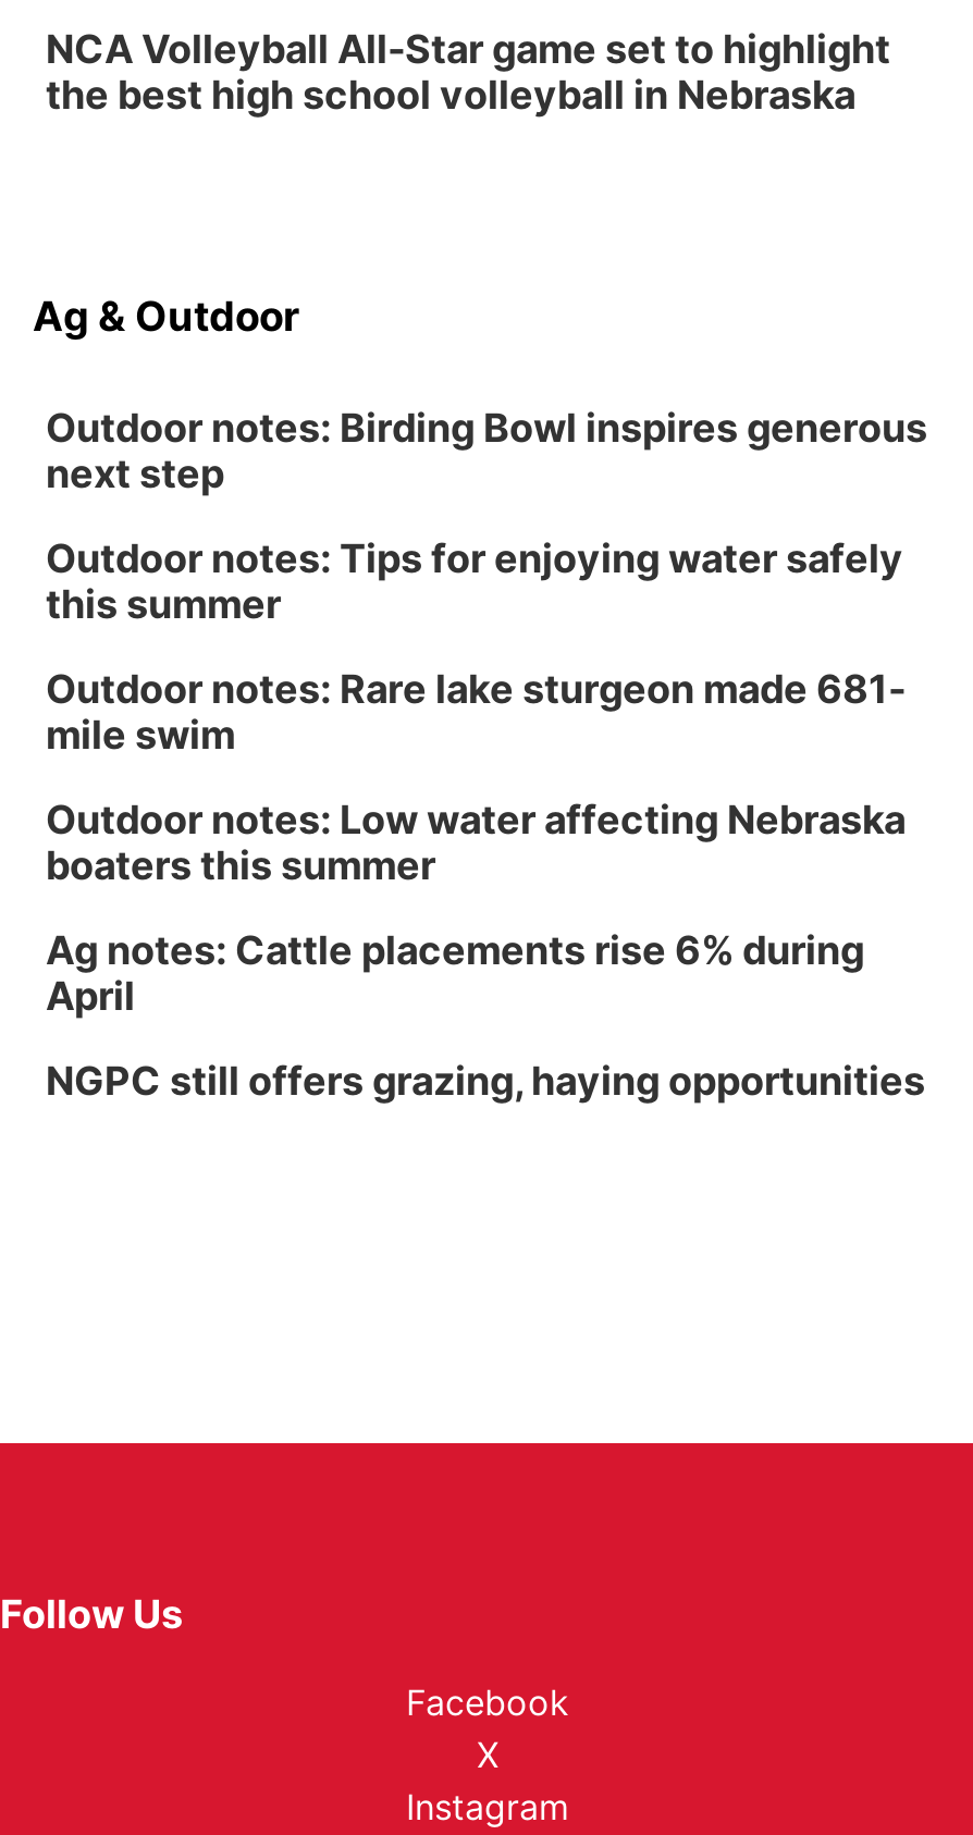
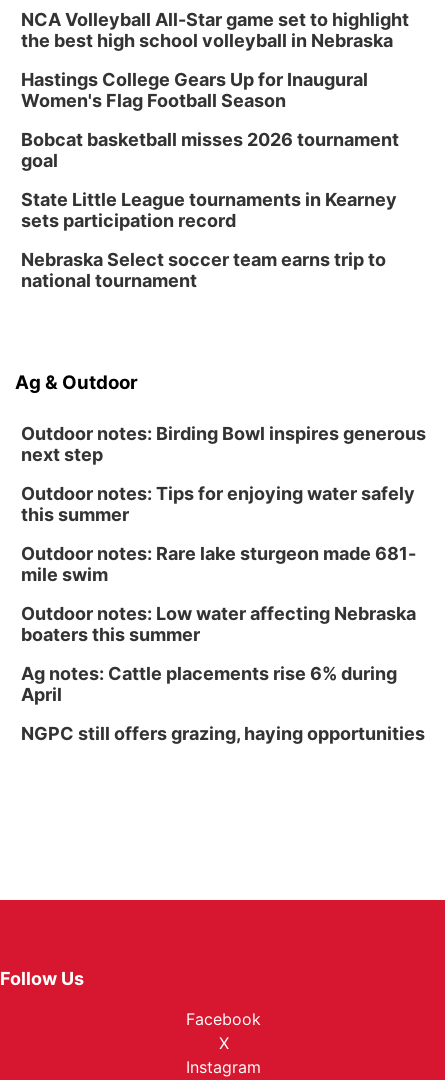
+ Hastings College Gears Up for Inaugural
+ Women's Flag Football Season
+ Bobcat basketball misses 2026 tournament
+ goal
+ State Little League tournaments in Kearney
+ sets participation record
+ Nebraska Select soccer team earns trip to
+ national tournament
